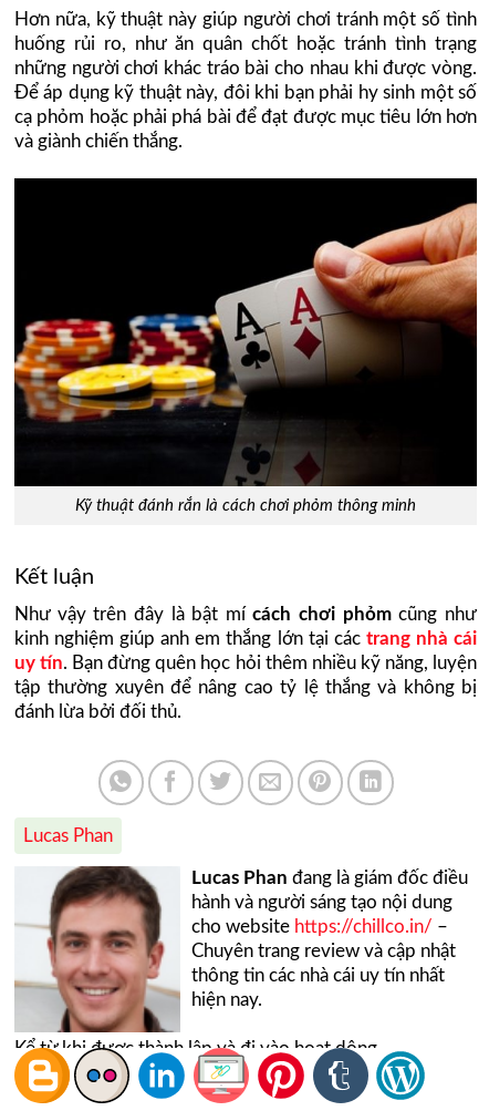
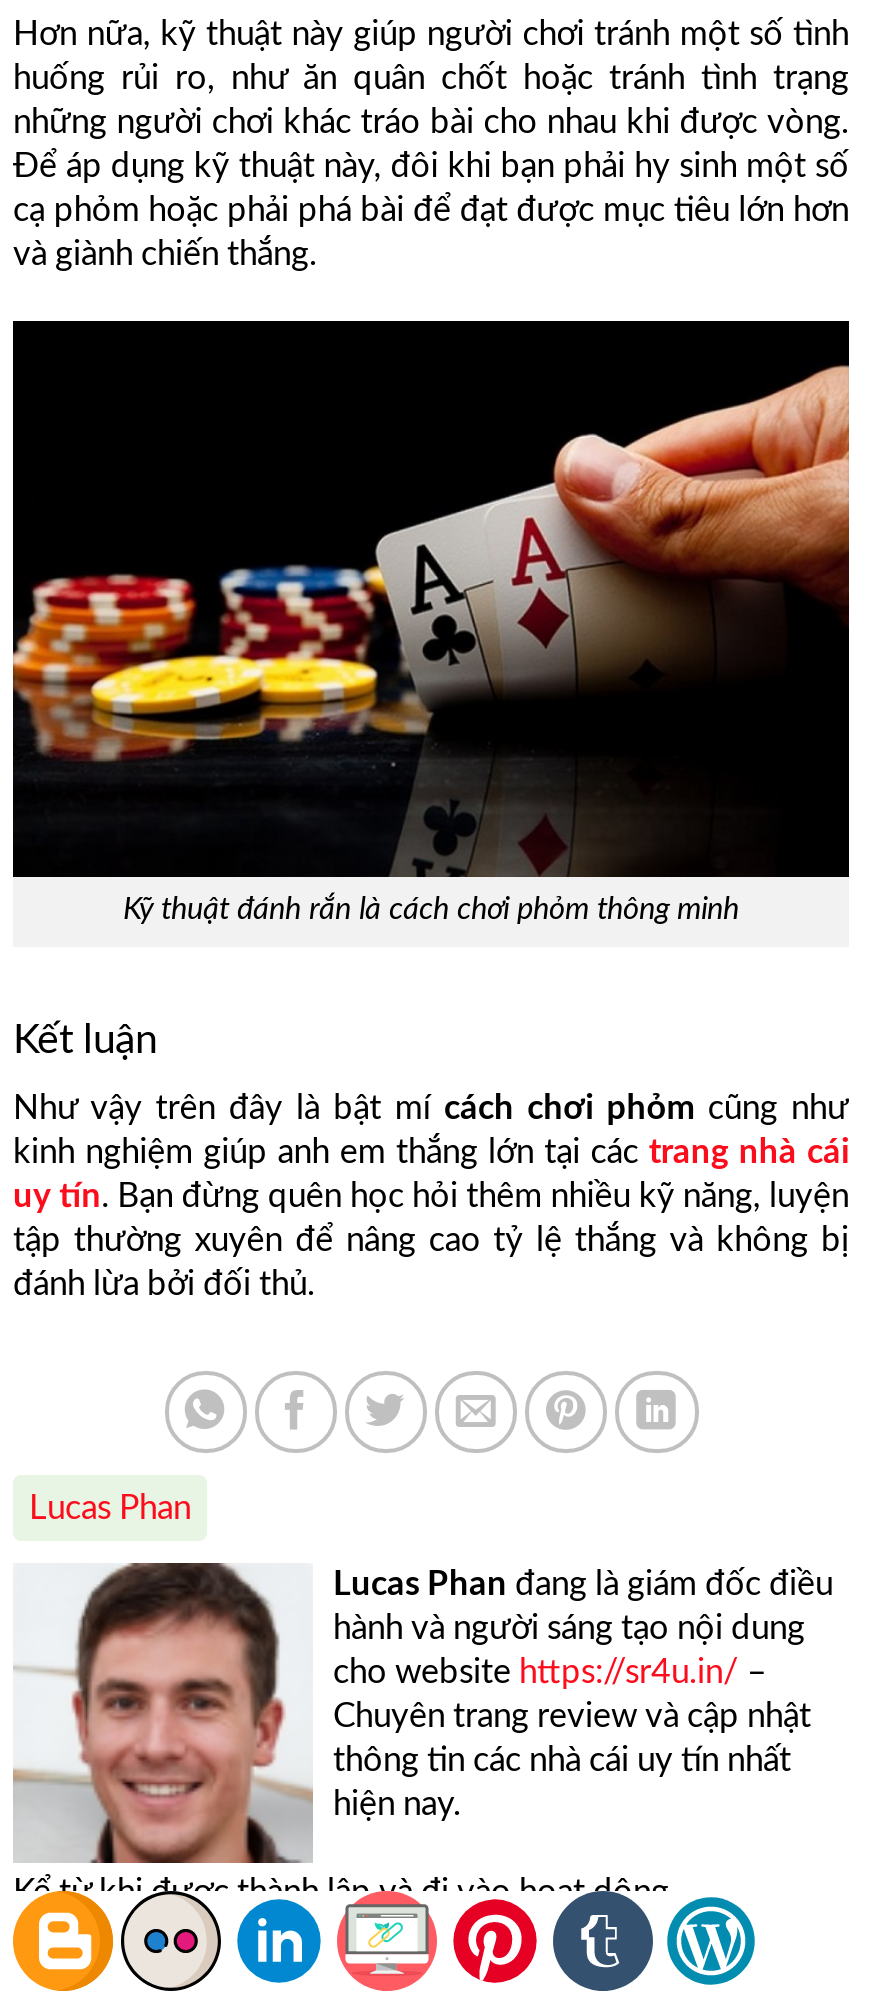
- cho website https://chillco.in/ –
+ cho website https://sr4u.in/ –
